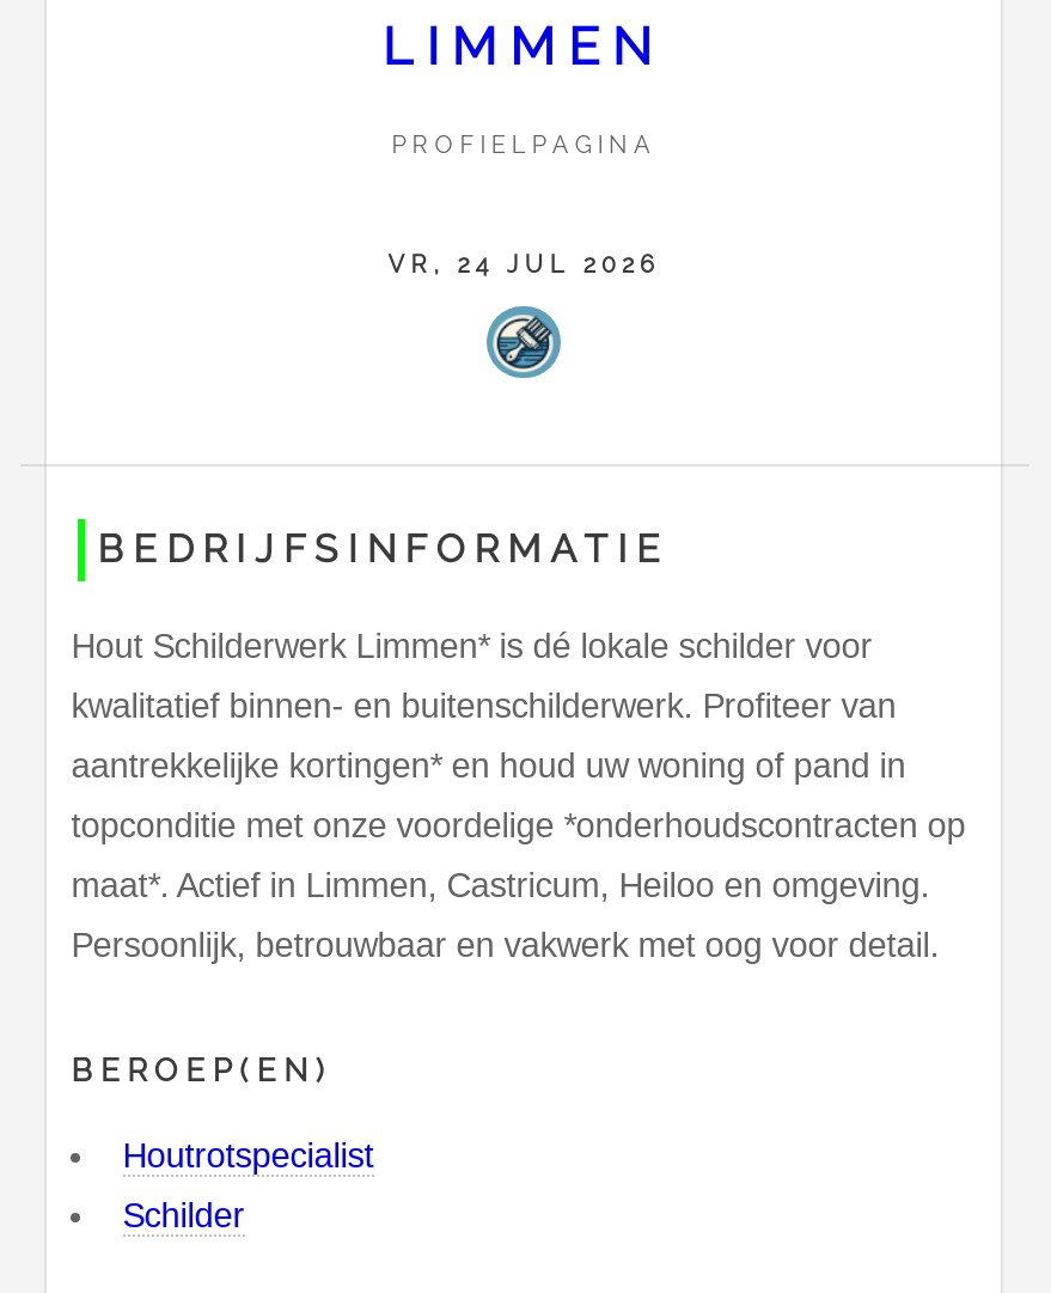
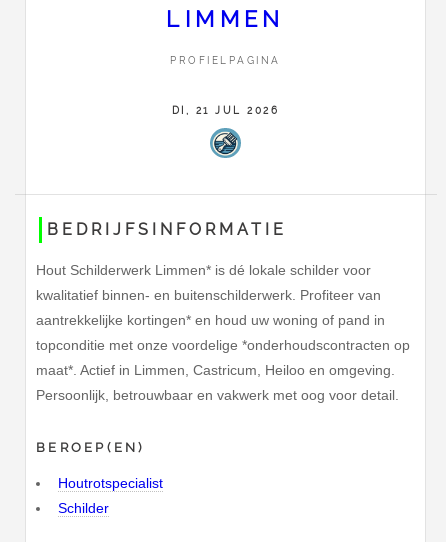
- VR, 24 JUL 2026
+ DI, 21 JUL 2026
